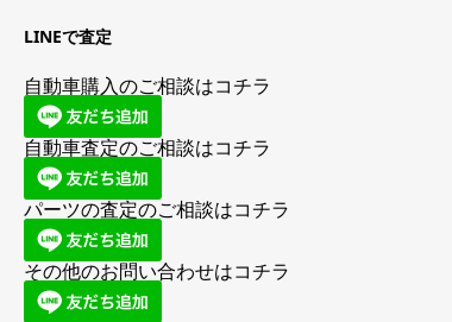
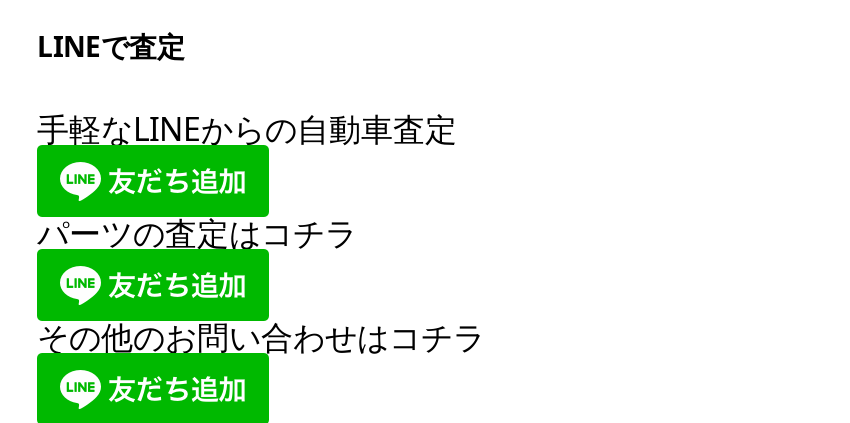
- 自動車購入のご相談はコチラ
- 自動車査定のご相談はコチラ
- パーツの査定のご相談はコチラ
+ 手軽なLINEからの自動車査定
+ パーツの査定はコチラ
